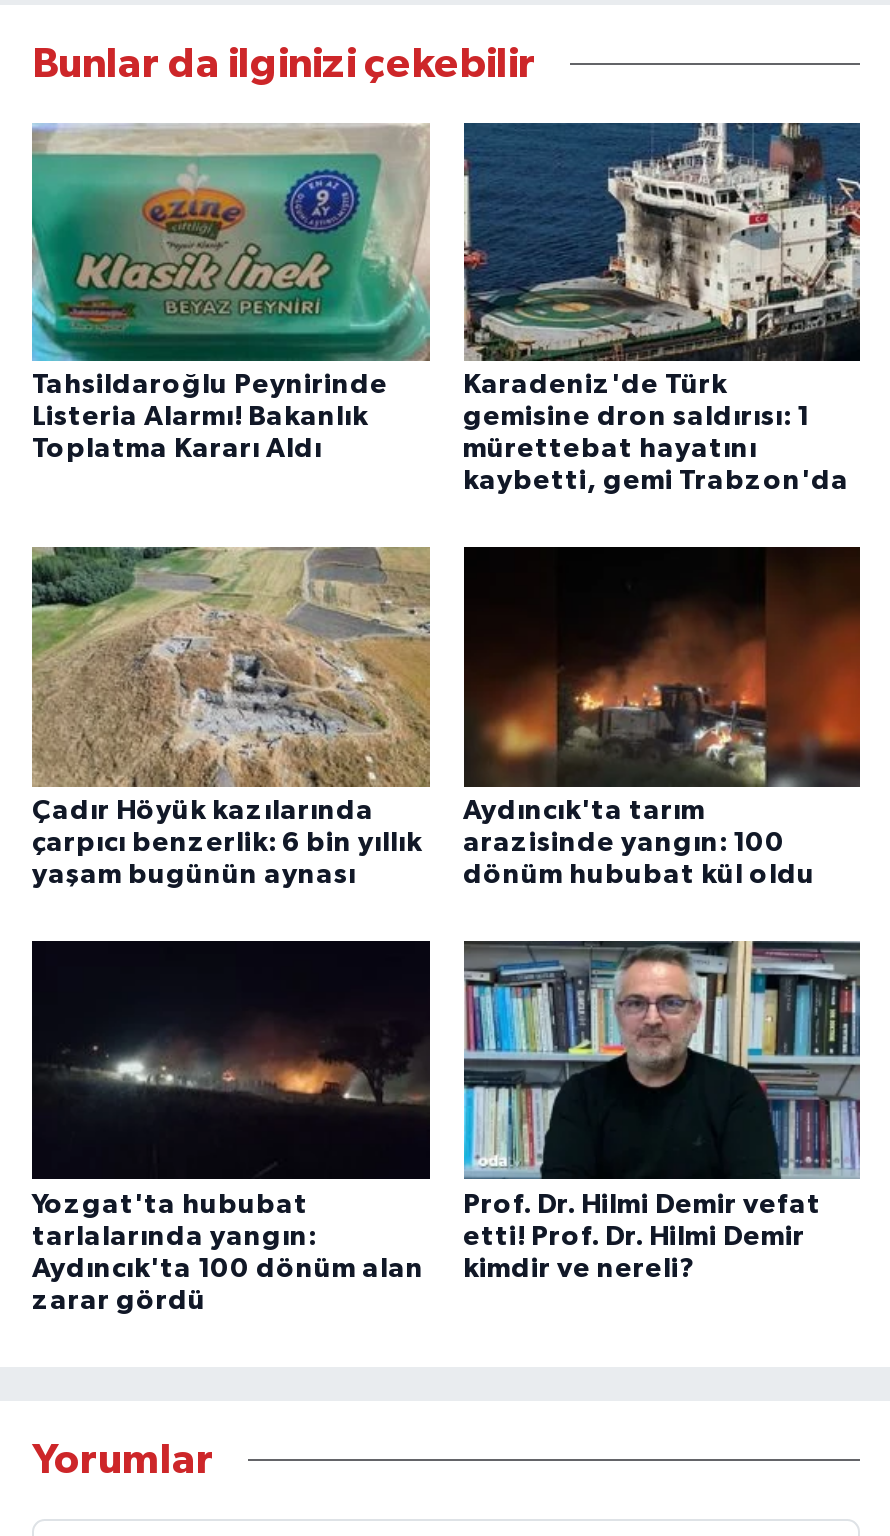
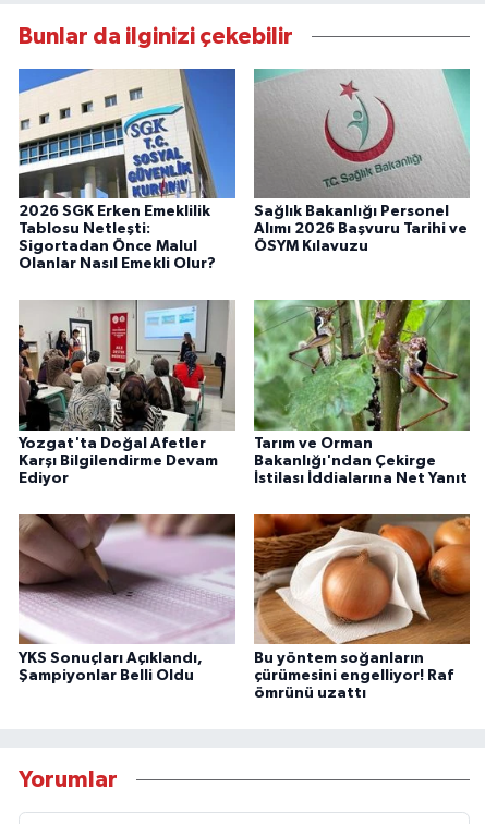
- [image]
- Tahsildaroğlu Peynirinde
- Listeria Alarmı! Bakanlık
- Toplatma Kararı Aldı
+ [image]
+ 2026 SGK Erken Emeklilik
+ Tablosu Netleşti:
+ Sigortadan Önce Malul
+ Olanlar Nasıl Emekli Olur?

- [image]
- Karadeniz'de Türk
- gemisine dron saldırısı: 1
- mürettebat hayatını
- kaybetti, gemi Trabzon'da
+ [image]
+ Sağlık Bakanlığı Personel
+ Alımı 2026 Başvuru Tarihi ve
+ ÖSYM Kılavuzu

- [image]
- Çadır Höyük kazılarında
- çarpıcı benzerlik: 6 bin yıllık
- yaşam bugünün aynası
+ [image]
+ Yozgat'ta Doğal Afetler
+ Karşı Bilgilendirme Devam
+ Ediyor

- [image]
- Aydıncık'ta tarım
- arazisinde yangın: 100
- dönüm hububat kül oldu
+ [image]
+ Tarım ve Orman
+ Bakanlığı'ndan Çekirge
+ İstilası İddialarına Net Yanıt

- [image]
- Yozgat'ta hububat
- tarlalarında yangın:
- Aydıncık'ta 100 dönüm alan
- zarar gördü
+ [image]
+ YKS Sonuçları Açıklandı,
+ Şampiyonlar Belli Oldu

- [image]
- Prof. Dr. Hilmi Demir vefat
- etti! Prof. Dr. Hilmi Demir
- kimdir ve nereli?
+ [image]
+ Bu yöntem soğanların
+ çürümesini engelliyor! Raf
+ ömrünü uzattı
